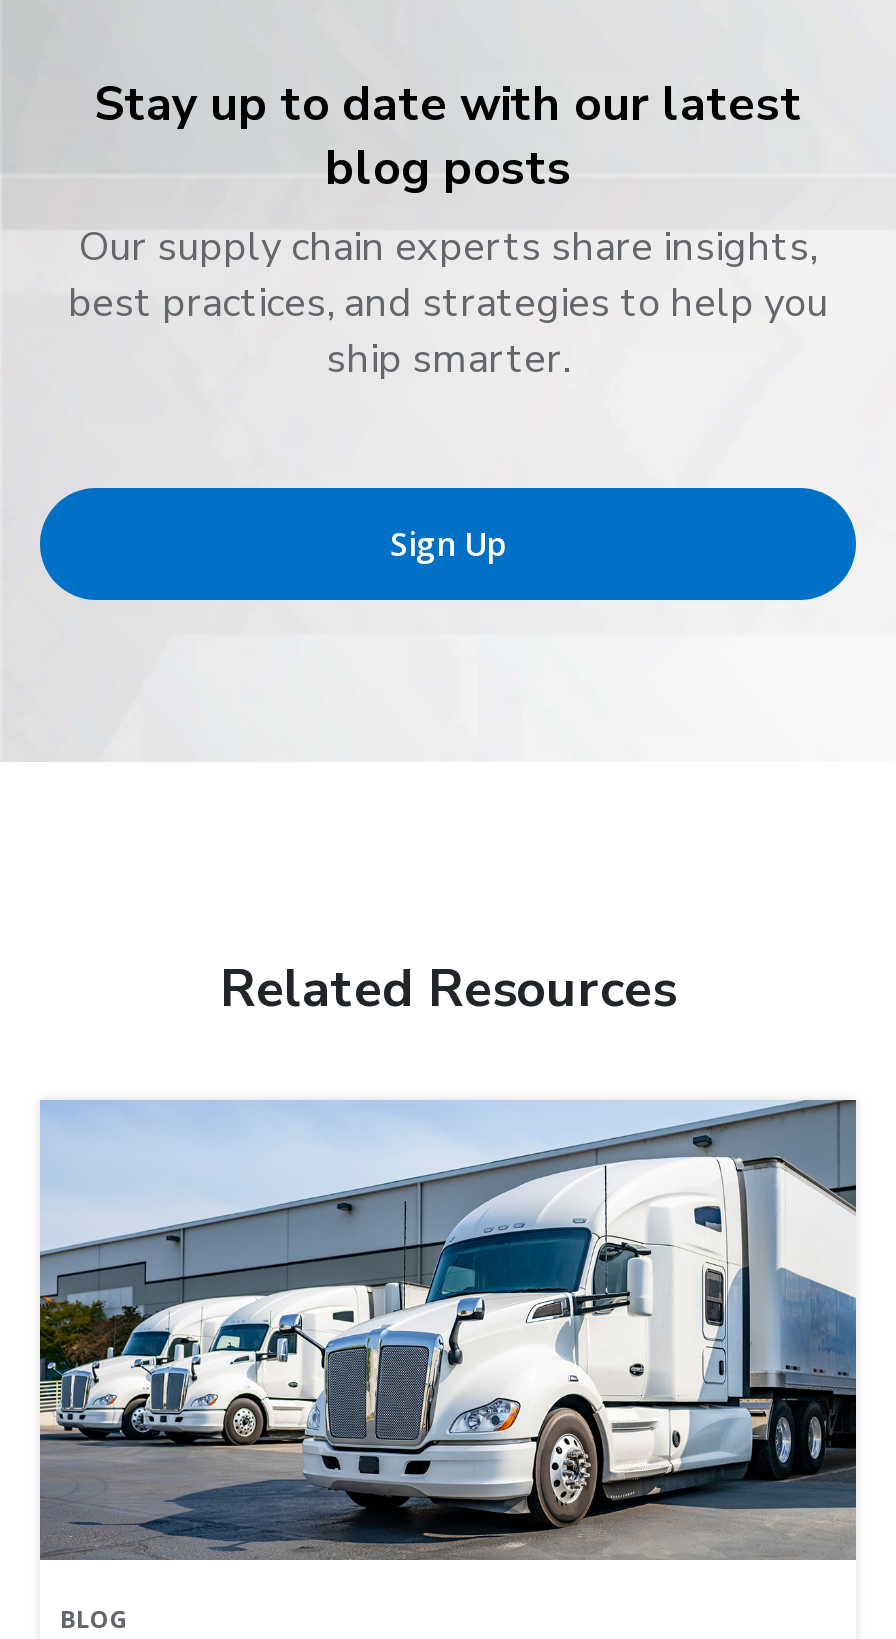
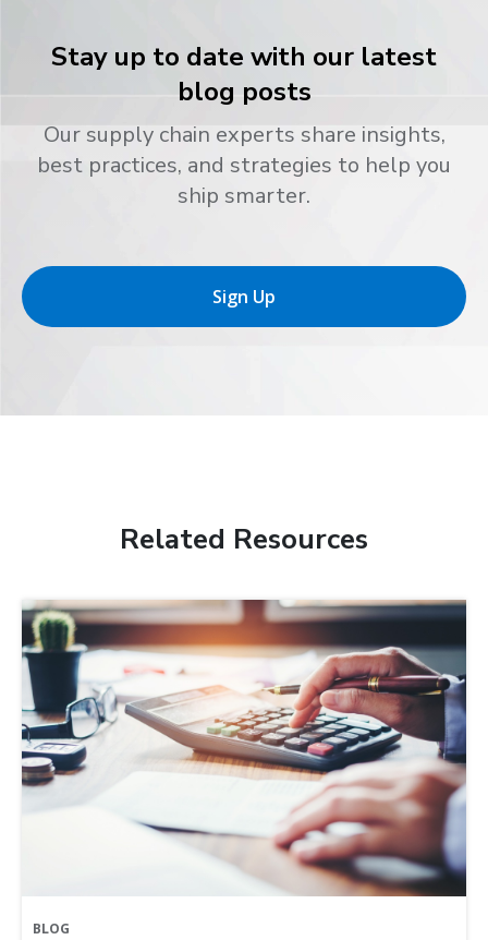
- [image]
+ [image]
